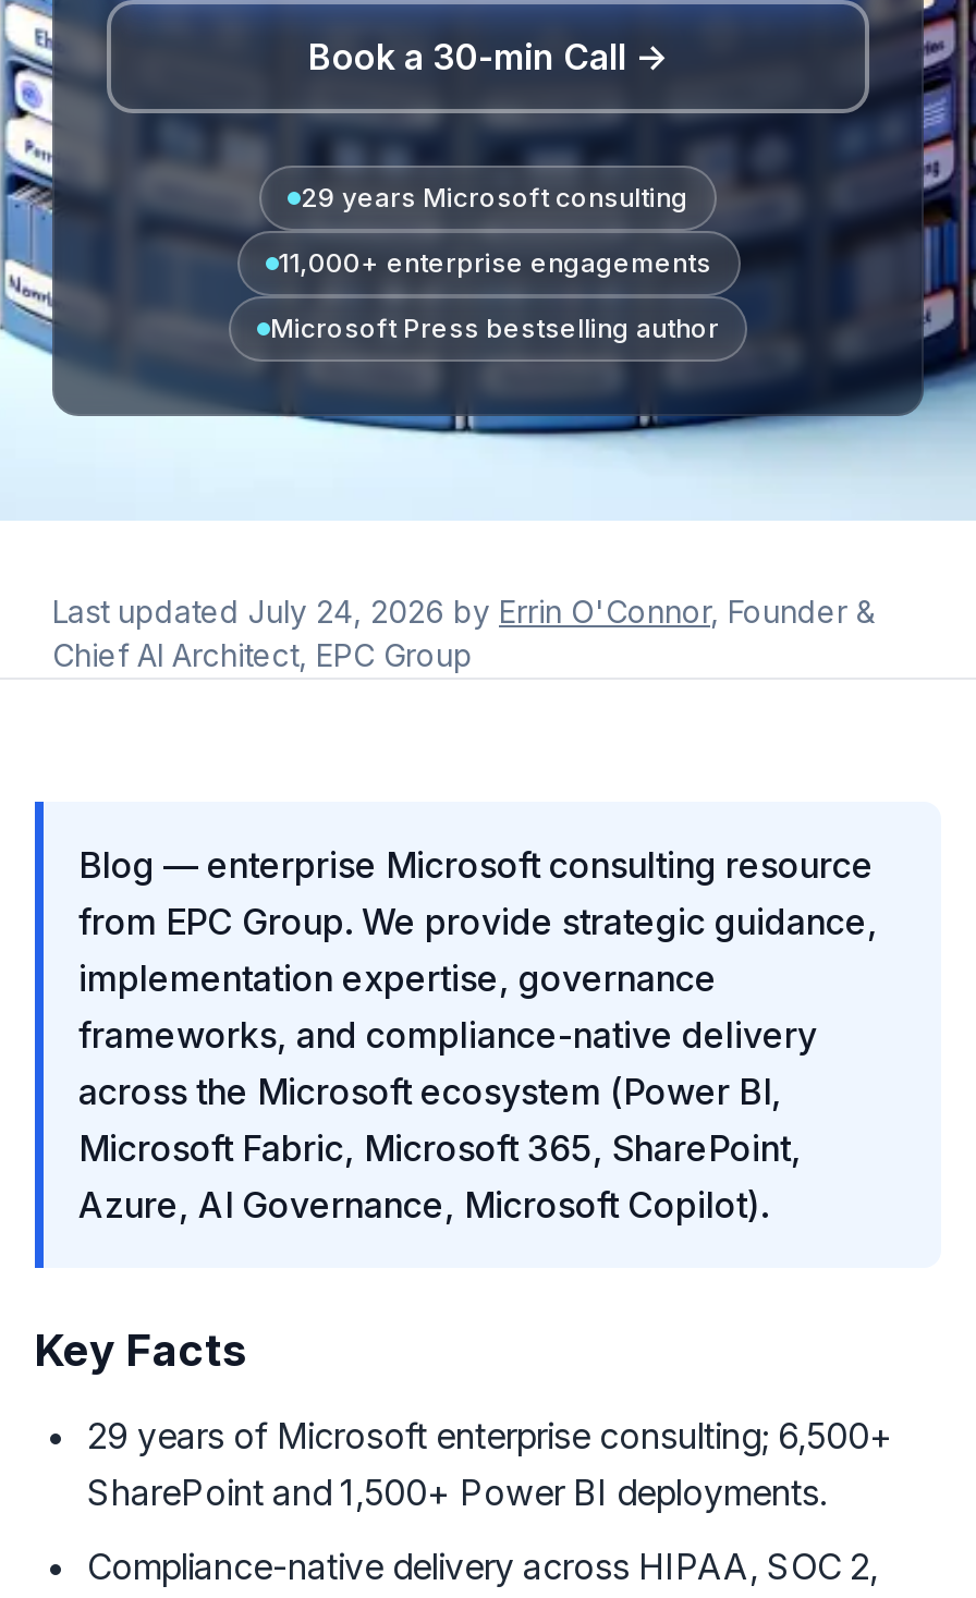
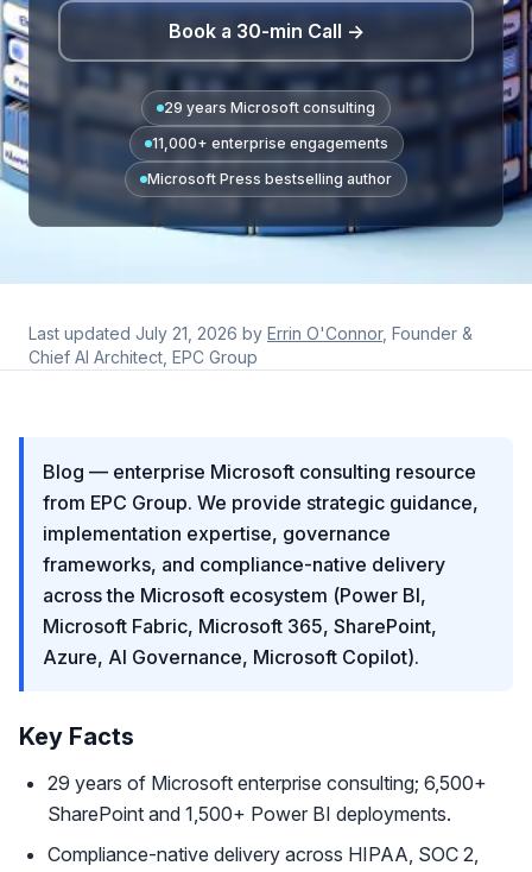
- Last updated July 24, 2026 by Errin O'Connor, Founder &
+ Last updated July 21, 2026 by Errin O'Connor, Founder &
